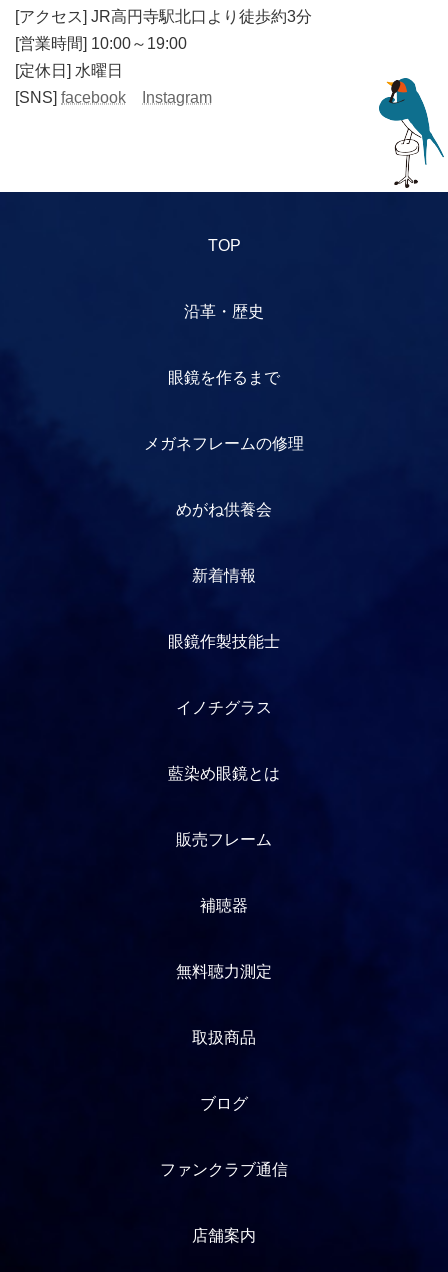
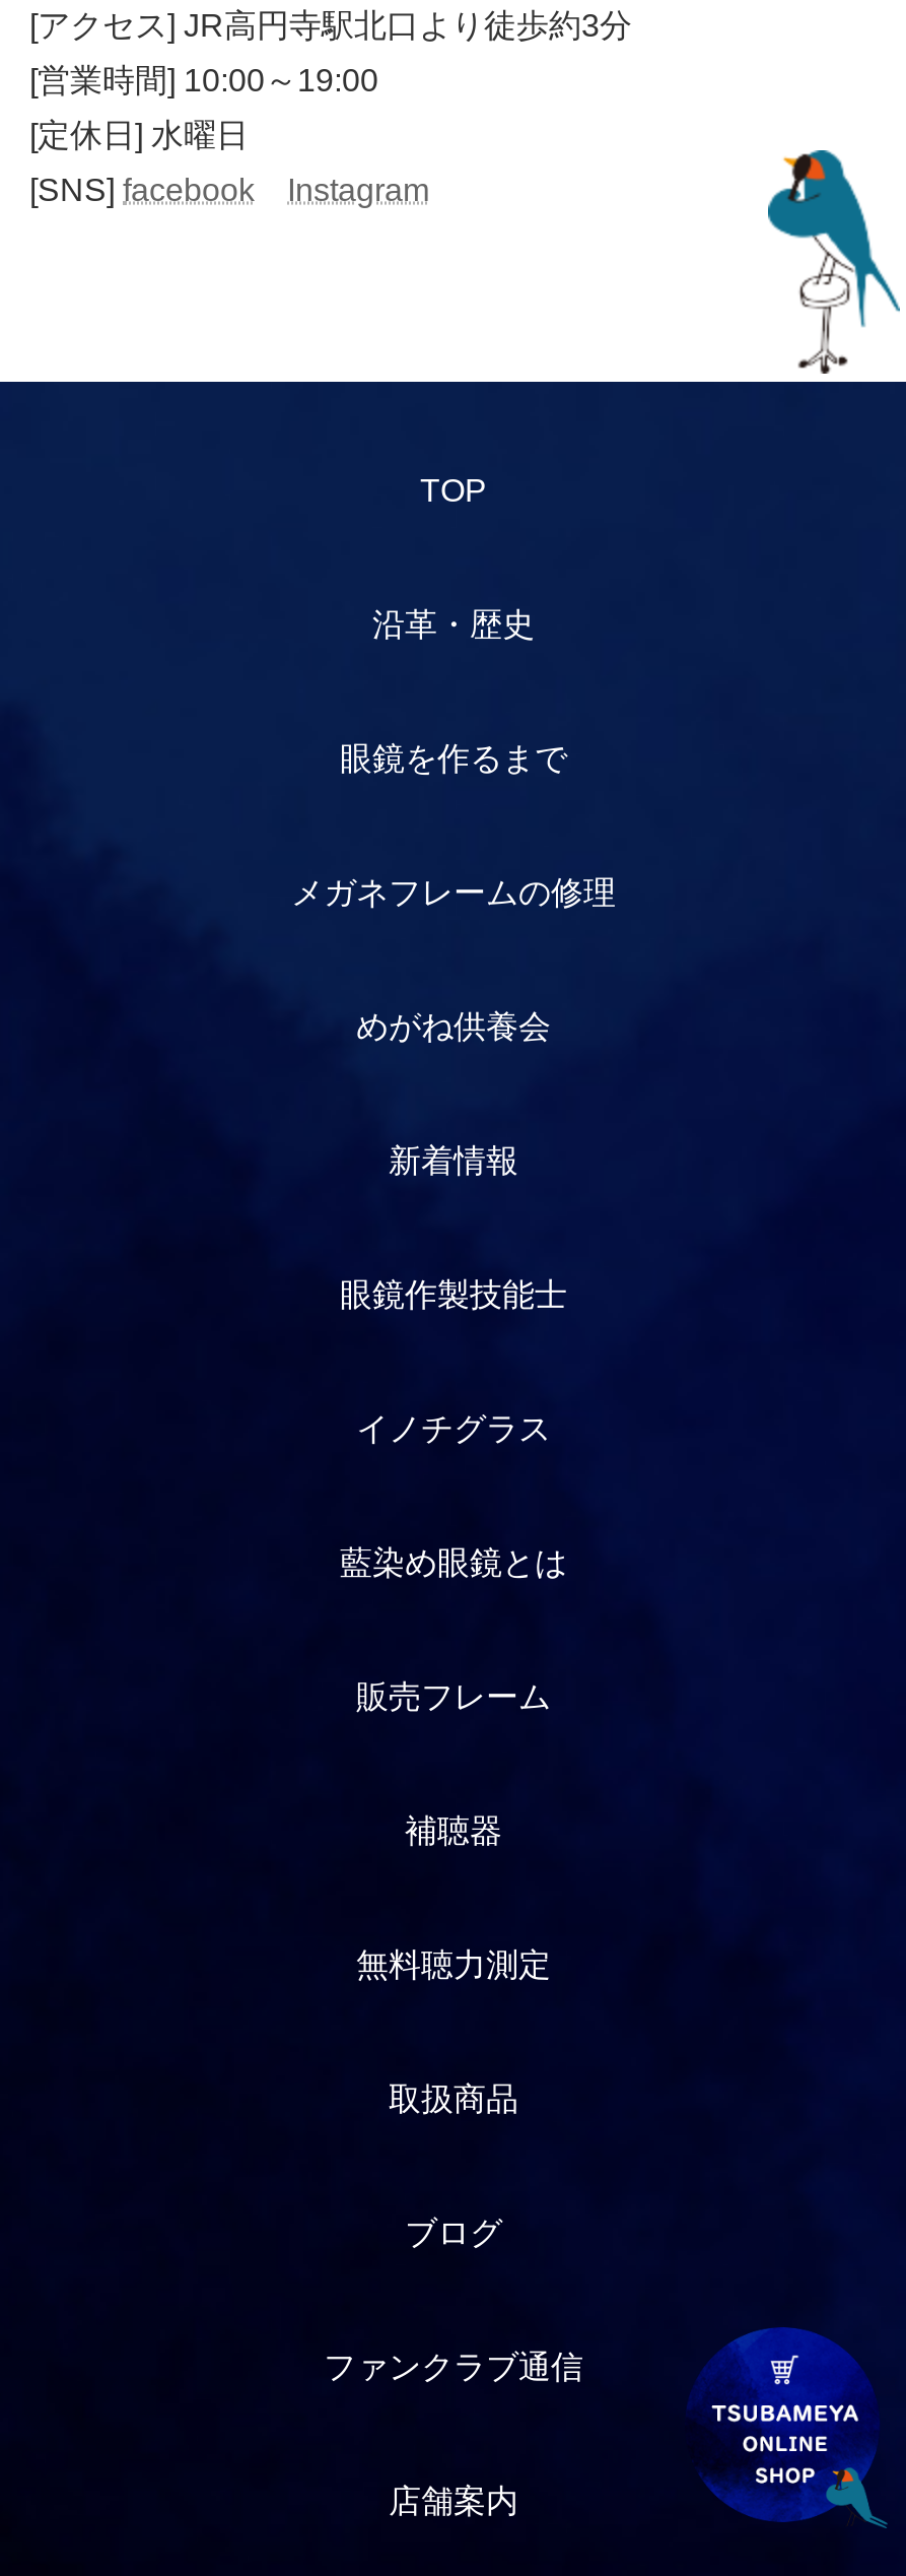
+ [image]
